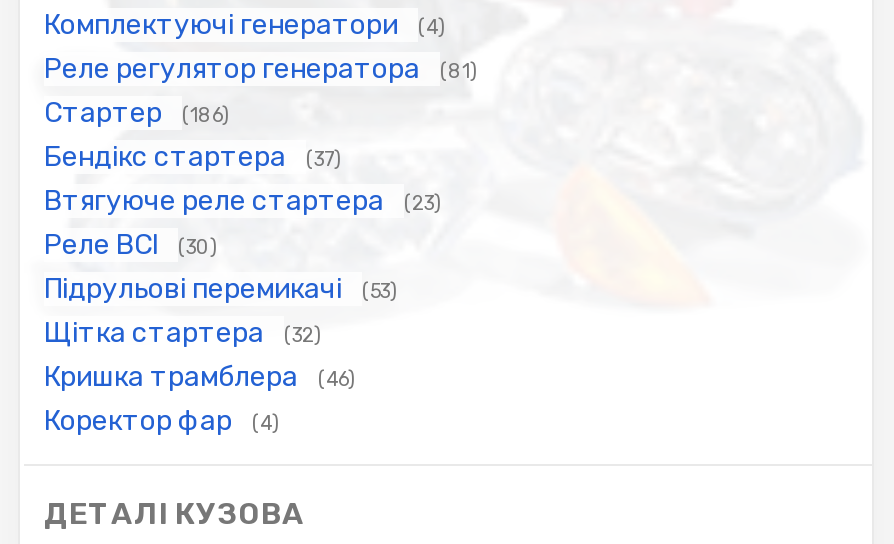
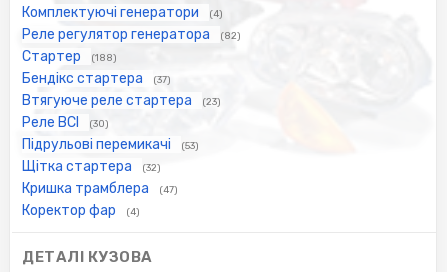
- Реле регулятор генератора (81)
+ Реле регулятор генератора (82)

- Стартер (186)
+ Стартер (188)

- Кришка трамблера (46)
+ Кришка трамблера (47)
